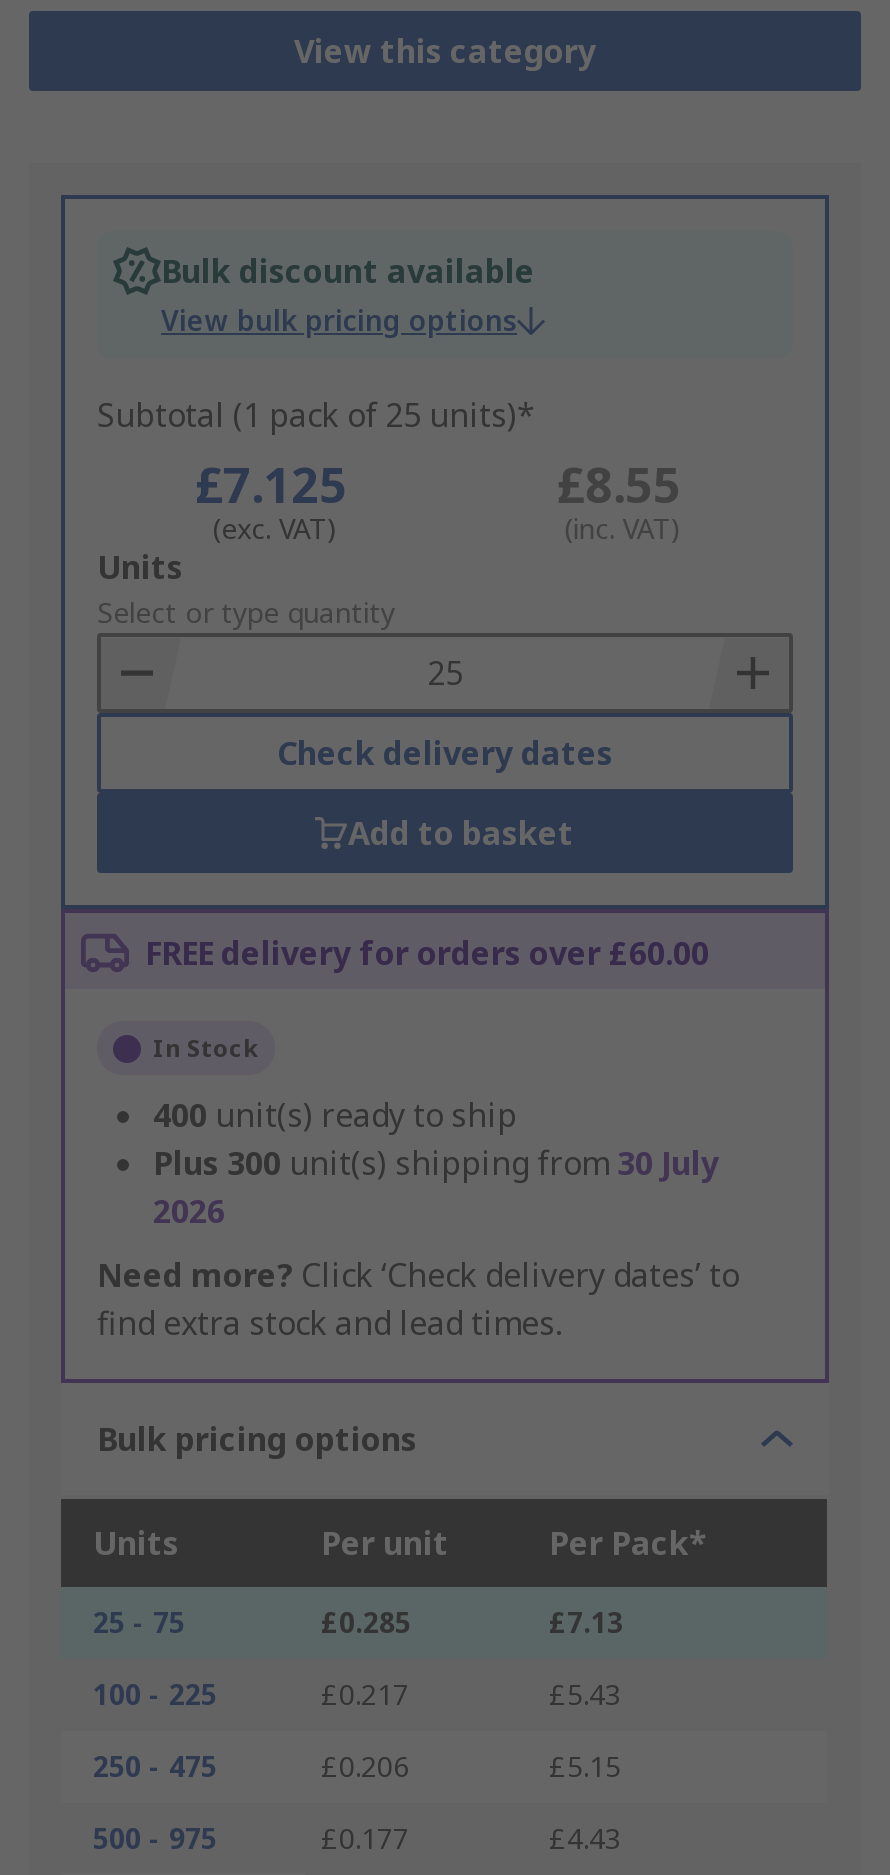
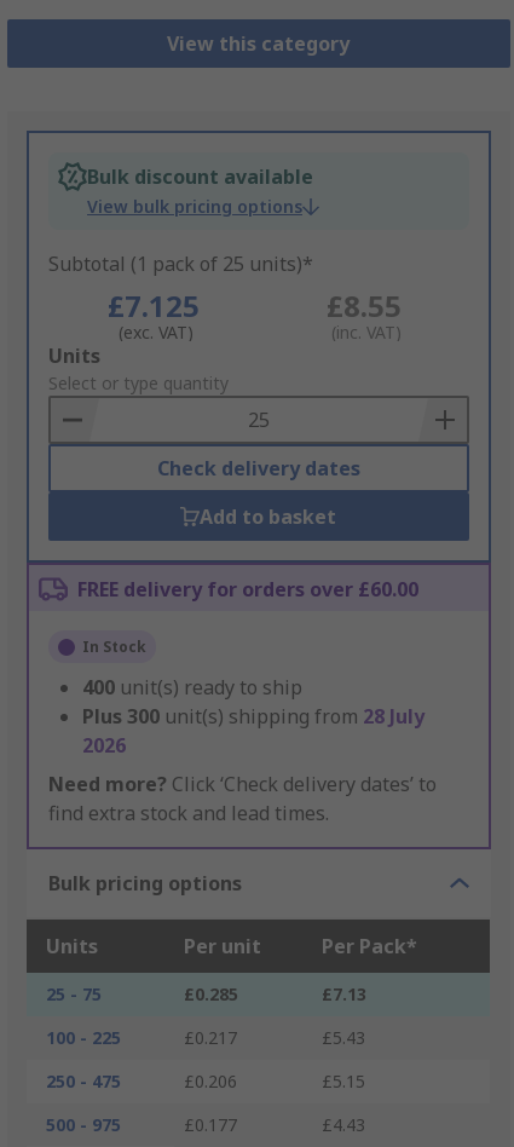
- Plus 300 unit(s) shipping from 30 July
+ Plus 300 unit(s) shipping from 28 July
